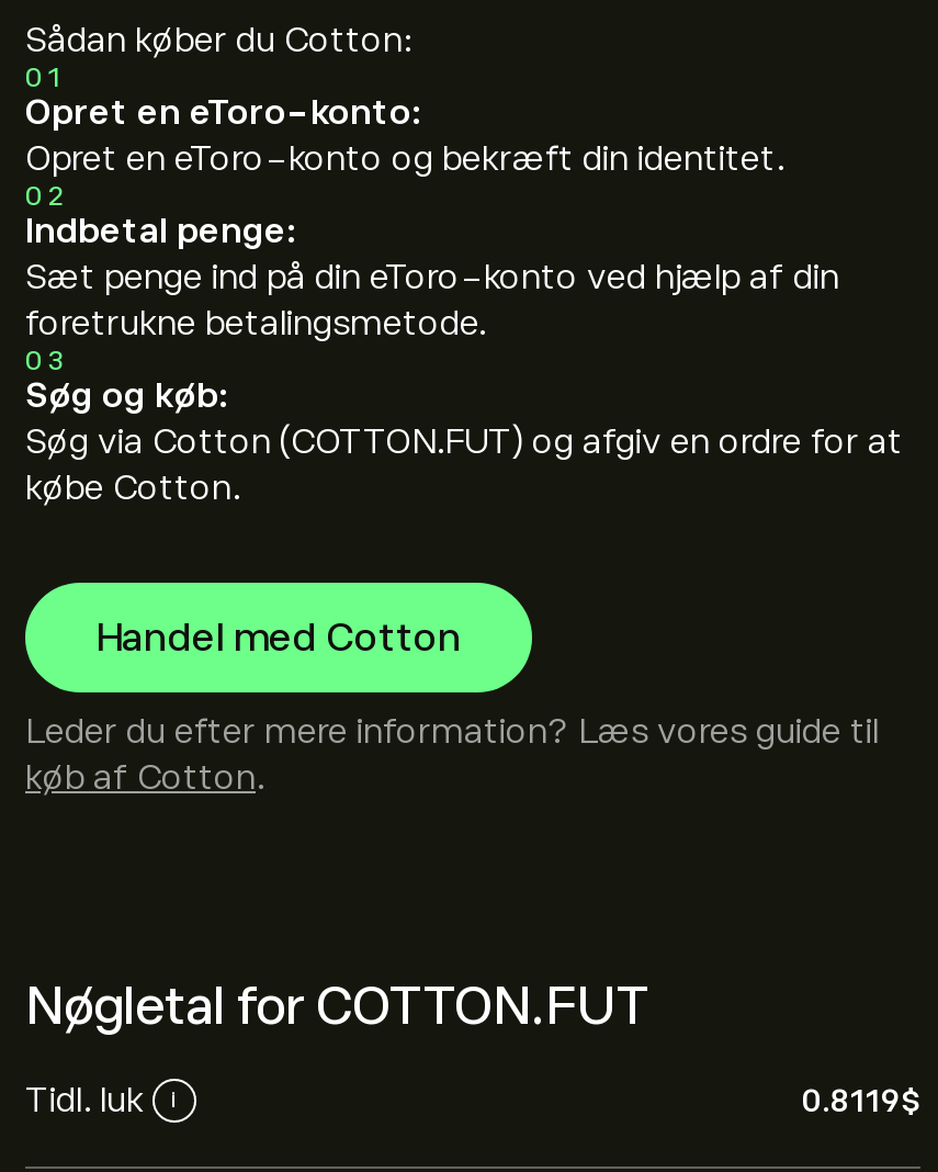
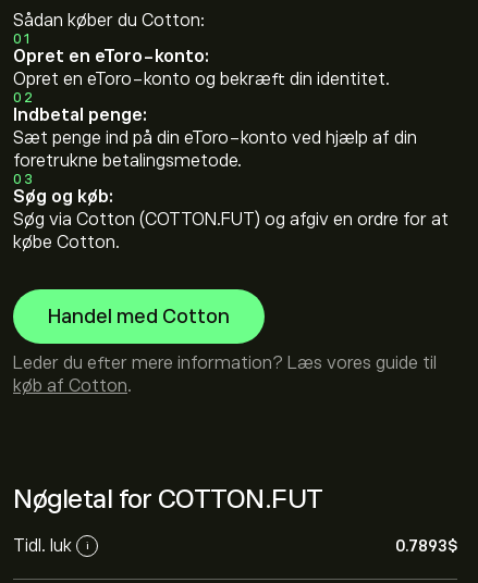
- 0.8119$
+ 0.7893$
